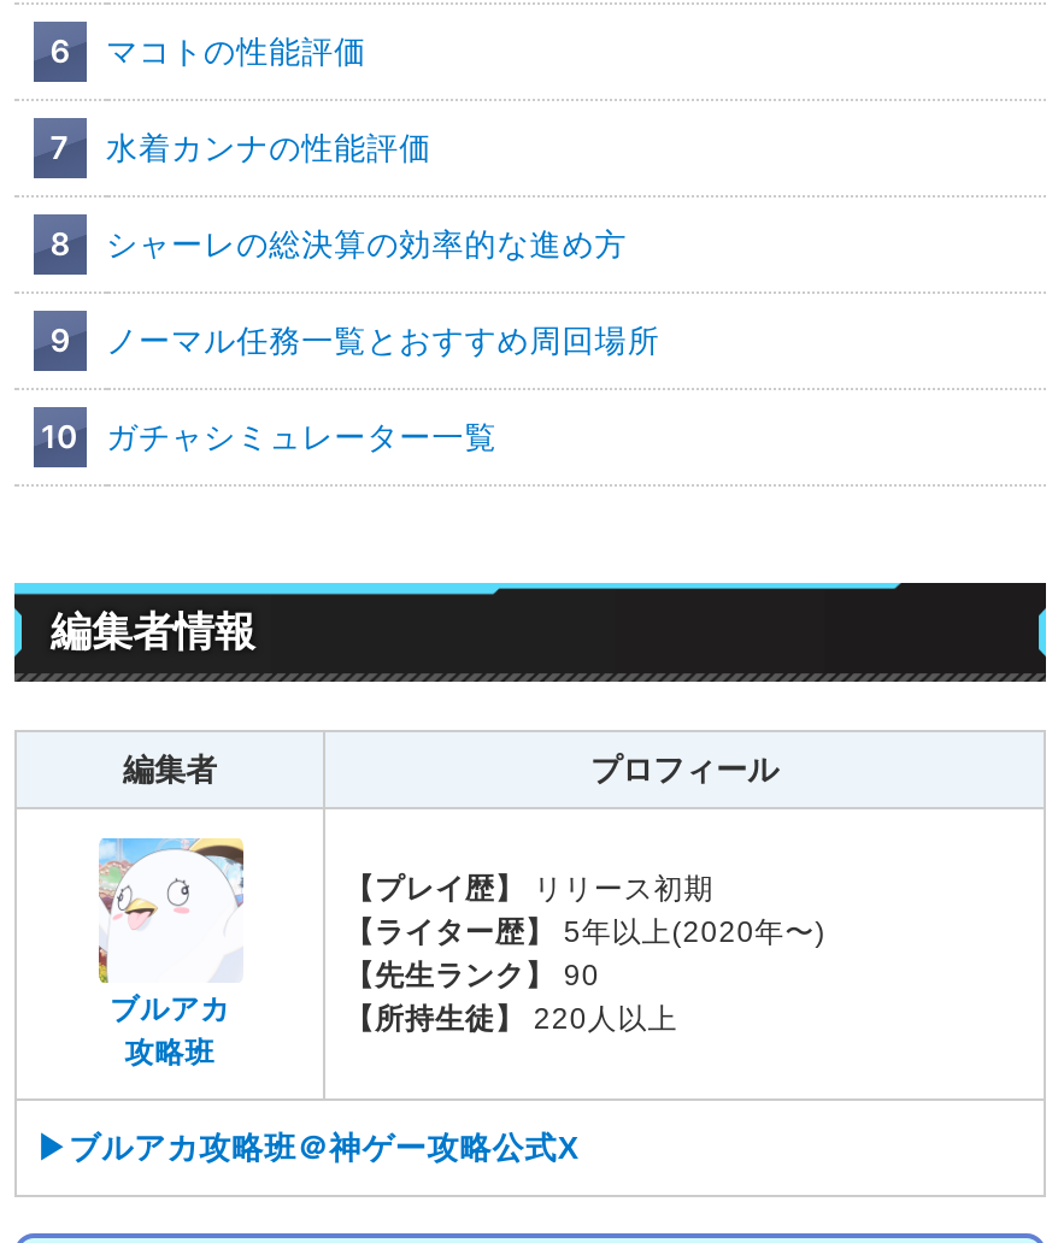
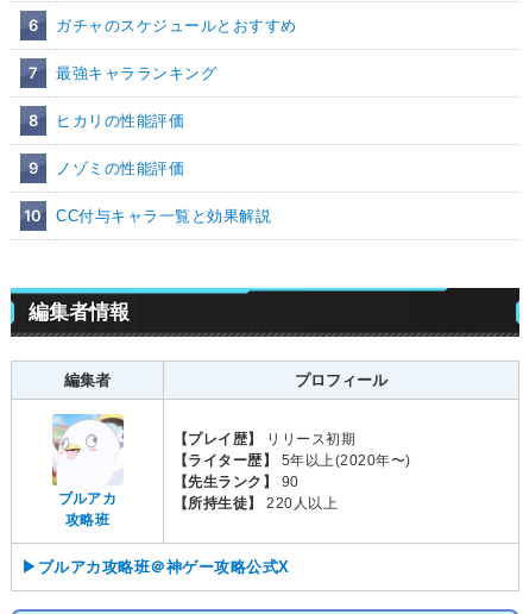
- マコトの性能評価
+ ガチャのスケジュールとおすすめ

- 水着カンナの性能評価
+ 最強キャラランキング

- シャーレの総決算の効率的な進め方
+ ヒカリの性能評価

- ノーマル任務一覧とおすすめ周回場所
+ ノゾミの性能評価

- ガチャシミュレーター一覧
+ CC付与キャラ一覧と効果解説
